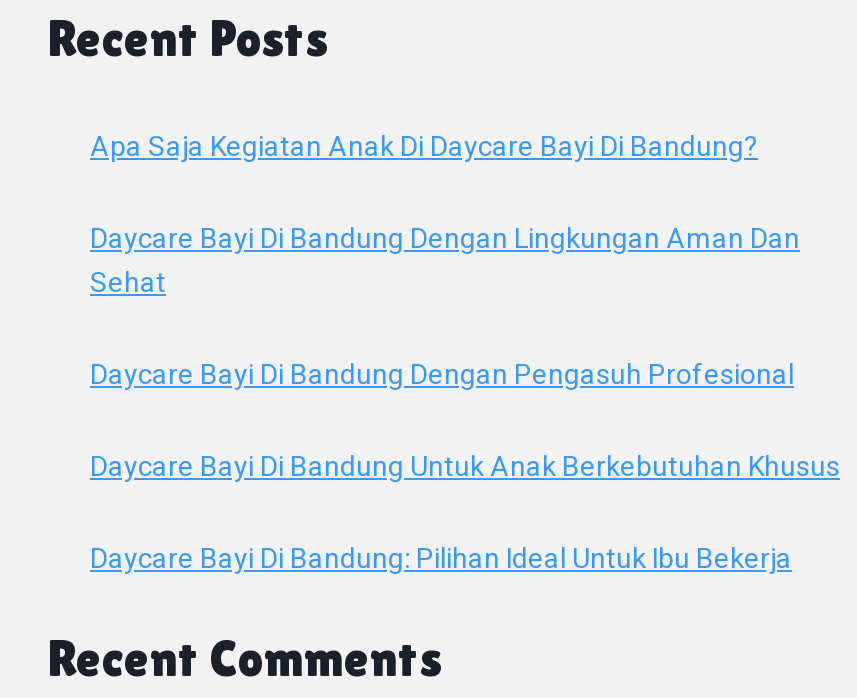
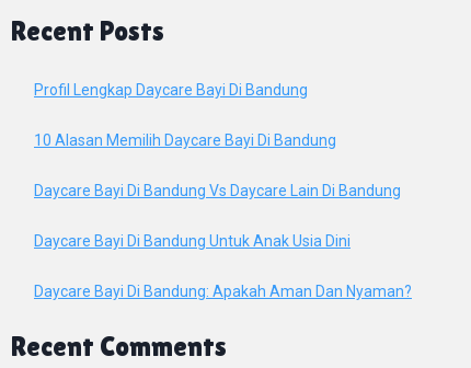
- Apa Saja Kegiatan Anak Di Daycare Bayi Di Bandung?
+ Profil Lengkap Daycare Bayi Di Bandung

- Daycare Bayi Di Bandung Dengan Lingkungan Aman Dan
- Sehat
+ 10 Alasan Memilih Daycare Bayi Di Bandung

- Daycare Bayi Di Bandung Dengan Pengasuh Profesional
+ Daycare Bayi Di Bandung Vs Daycare Lain Di Bandung

- Daycare Bayi Di Bandung Untuk Anak Berkebutuhan Khusus
+ Daycare Bayi Di Bandung Untuk Anak Usia Dini

- Daycare Bayi Di Bandung: Pilihan Ideal Untuk Ibu Bekerja
+ Daycare Bayi Di Bandung: Apakah Aman Dan Nyaman?
